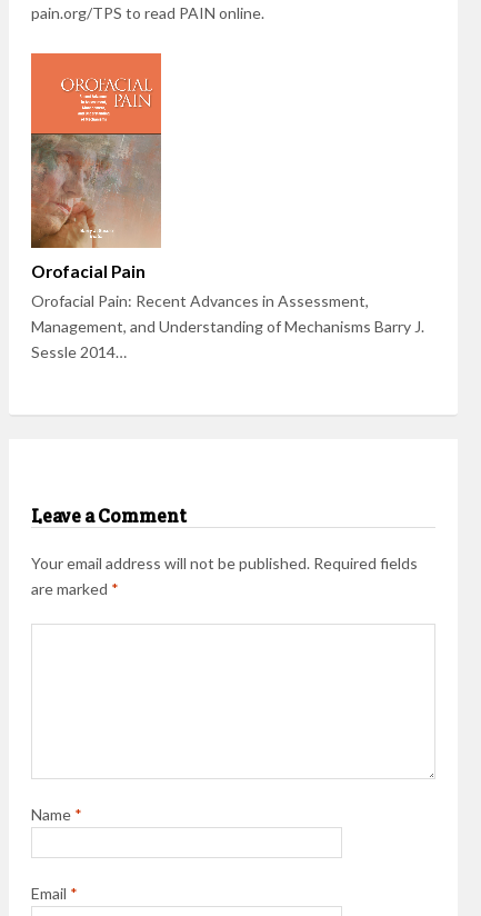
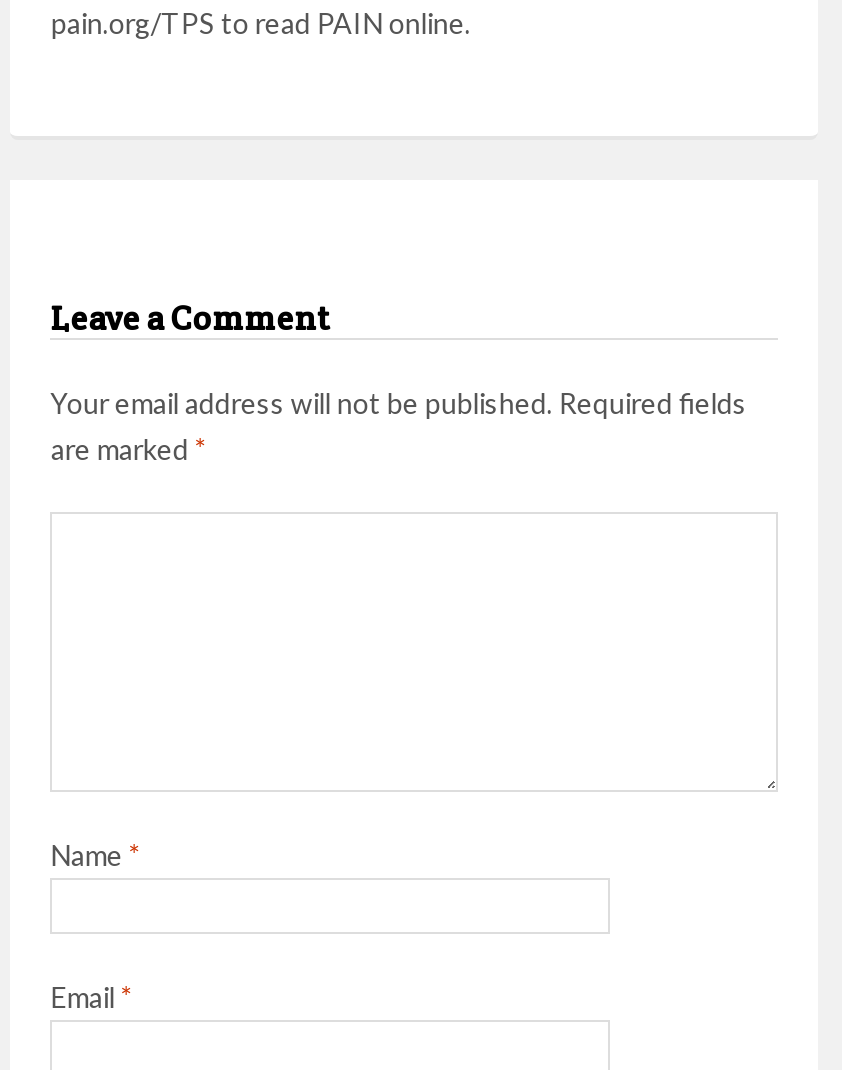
- [image]
- Orofacial Pain
- Orofacial Pain: Recent Advances in Assessment,
- Management, and Understanding of Mechanisms Barry J.
- Sessle 2014…
